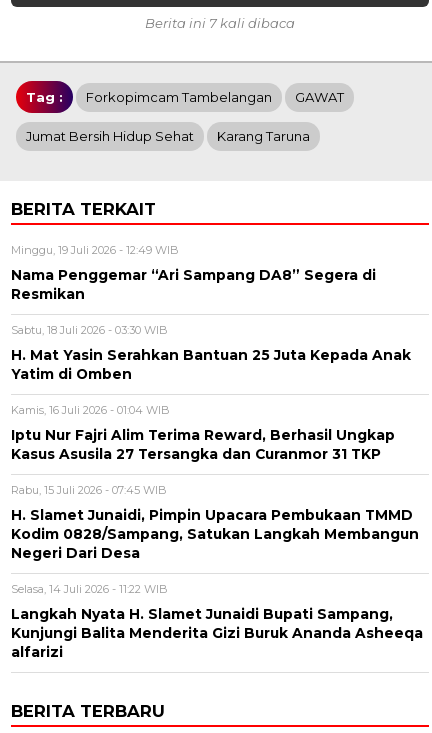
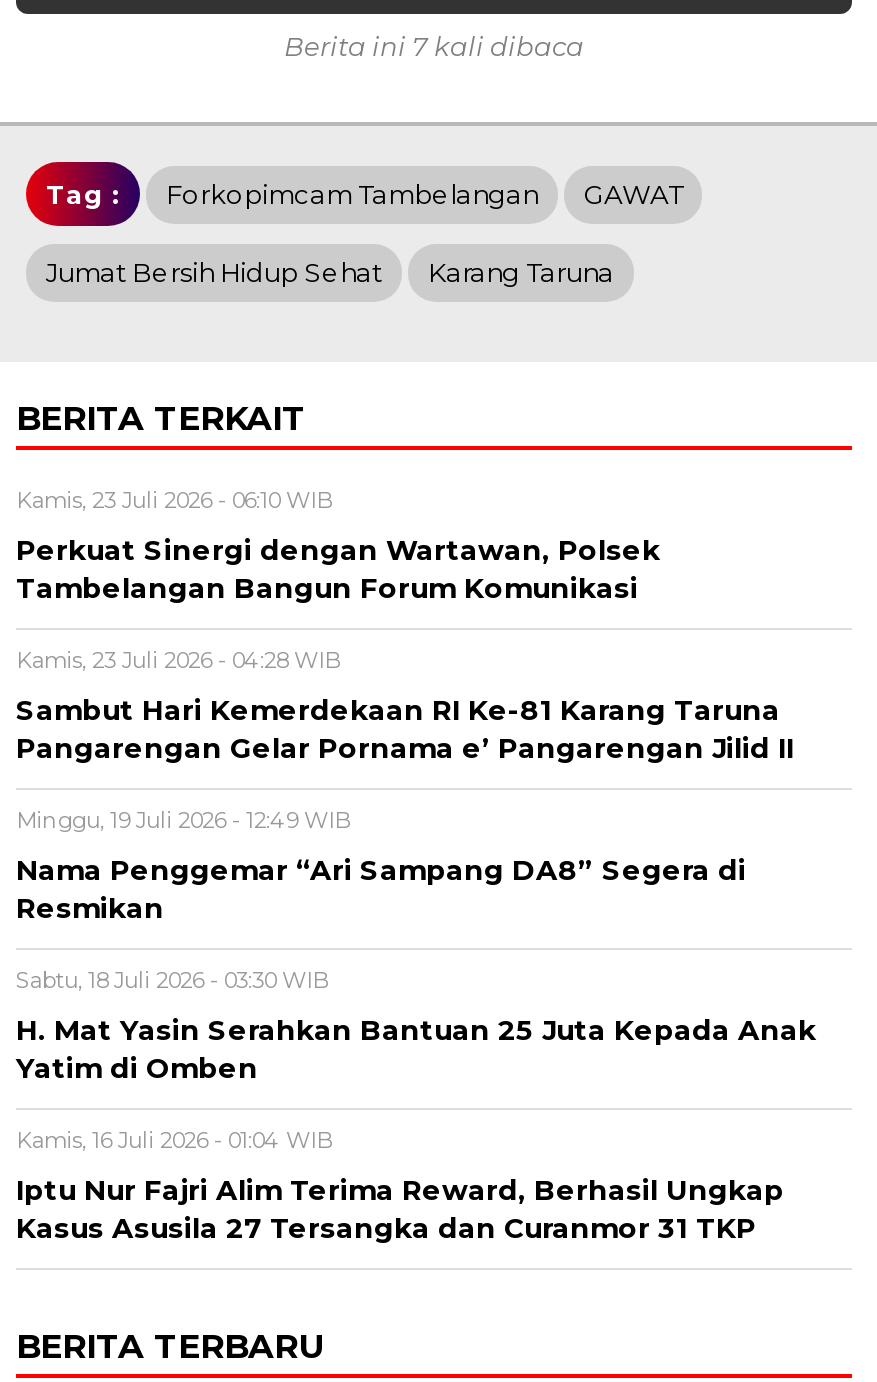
+ Kamis, 23 Juli 2026 - 06:10 WIB
+ Perkuat Sinergi dengan Wartawan, Polsek
+ Tambelangan Bangun Forum Komunikasi
+ Kamis, 23 Juli 2026 - 04:28 WIB
+ Sambut Hari Kemerdekaan RI Ke-81 Karang Taruna
+ Pangarengan Gelar Pornama e’ Pangarengan Jilid II

moved down: Minggu, 19 Juli 2026 - 12:49 WIB | Nama Penggemar “Ari Sampang DA8” Segera di | Resmikan | ... | Iptu Nur Fajri Alim Terima Reward, Berhasil Ungkap | Kasus Asusila 27 Tersangka dan Curanmor 31 TKP

- Rabu, 15 Juli 2026 - 07:45 WIB
- H. Slamet Junaidi, Pimpin Upacara Pembukaan TMMD
- Kodim 0828/Sampang, Satukan Langkah Membangun
- Negeri Dari Desa
- Selasa, 14 Juli 2026 - 11:22 WIB
- Langkah Nyata H. Slamet Junaidi Bupati Sampang,
- Kunjungi Balita Menderita Gizi Buruk Ananda Asheeqa
- alfarizi
